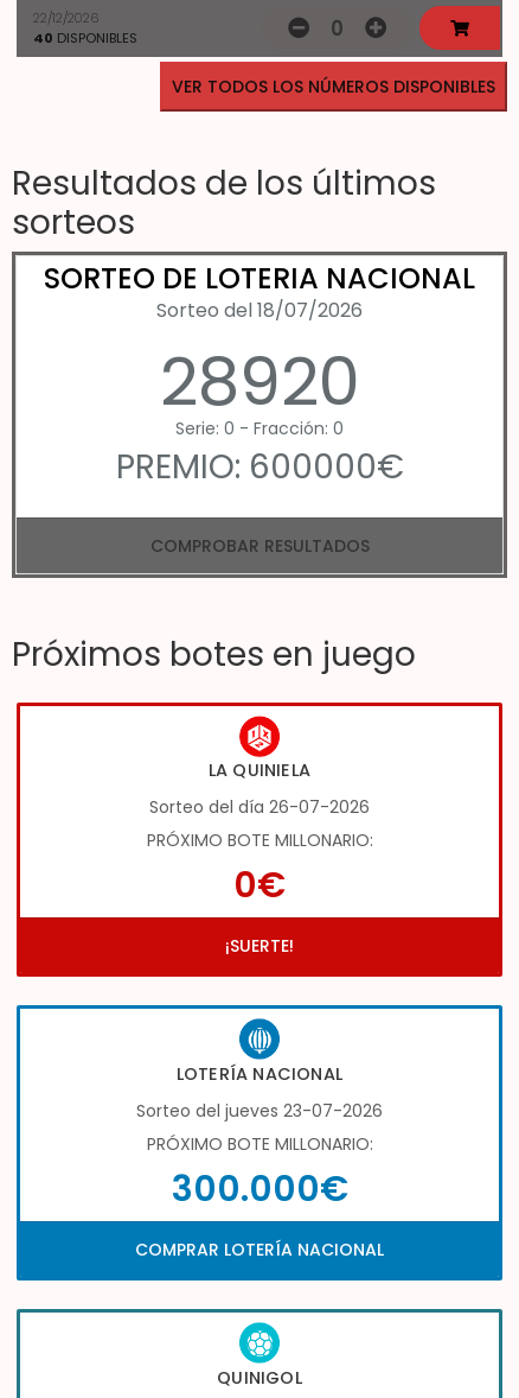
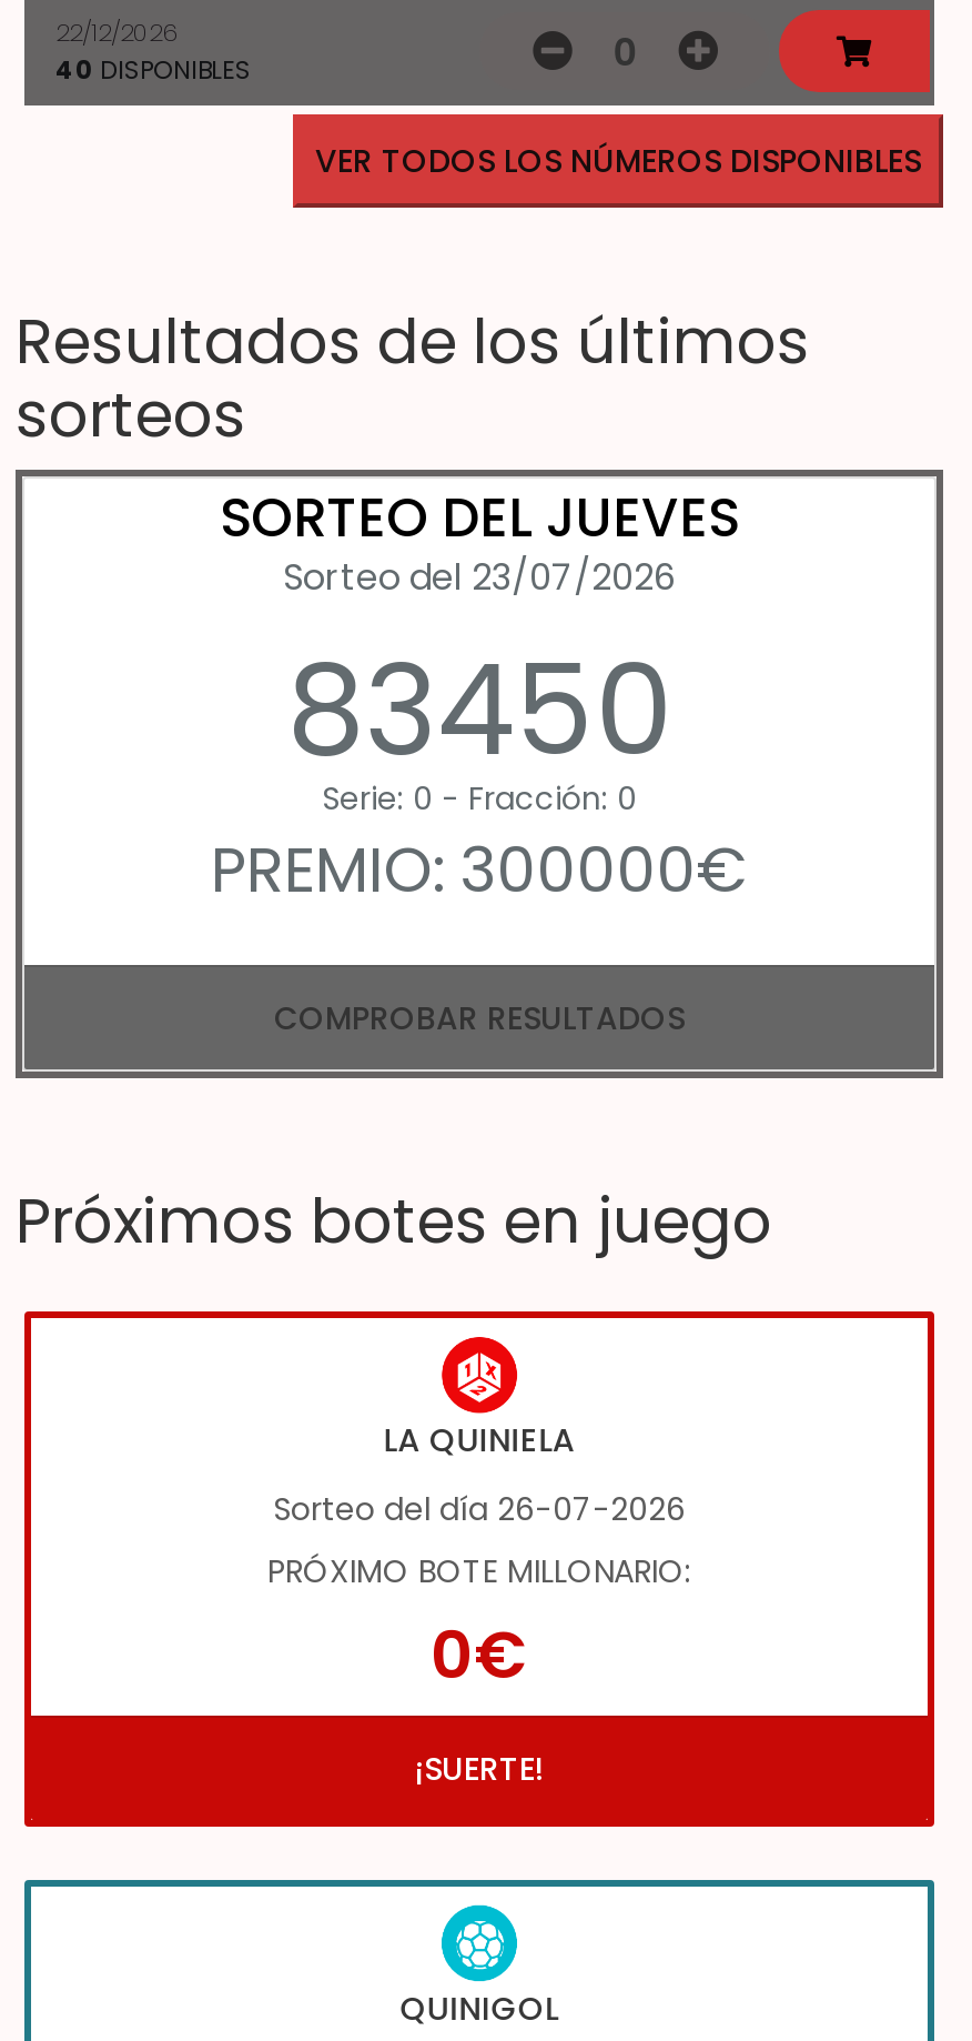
- SORTEO DE LOTERIA NACIONAL
- Sorteo del 18/07/2026
- 28920
+ SORTEO DEL JUEVES
+ Sorteo del 23/07/2026
+ 83450

- PREMIO: 600000€
+ PREMIO: 300000€

- [image]
- LOTERÍA NACIONAL
- Sorteo del jueves 23-07-2026
- PRÓXIMO BOTE MILLONARIO:
- 300.000€
- COMPRAR LOTERÍA NACIONAL
